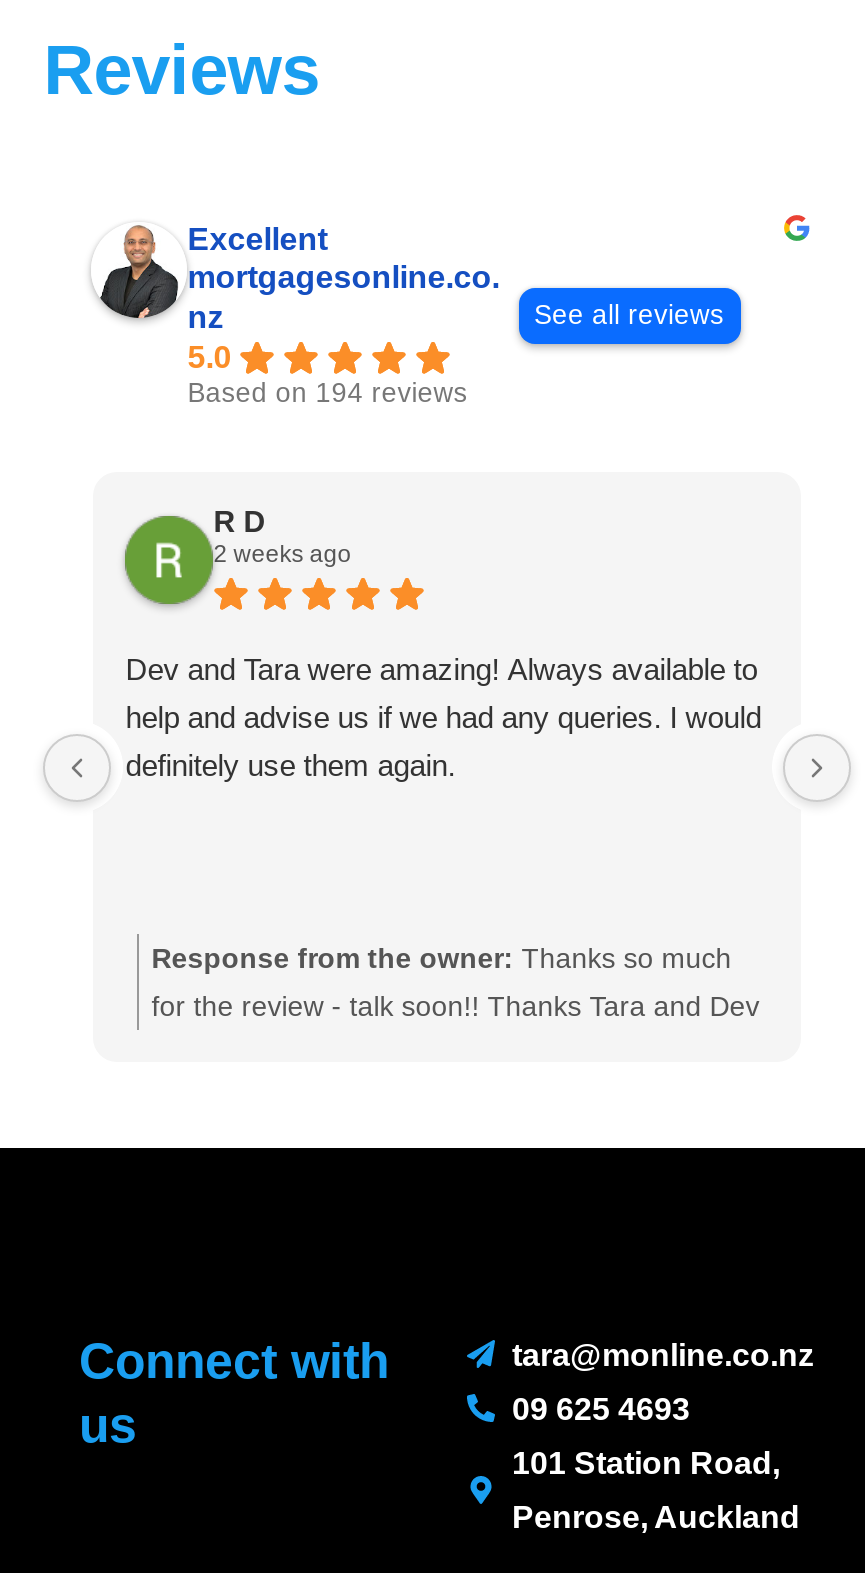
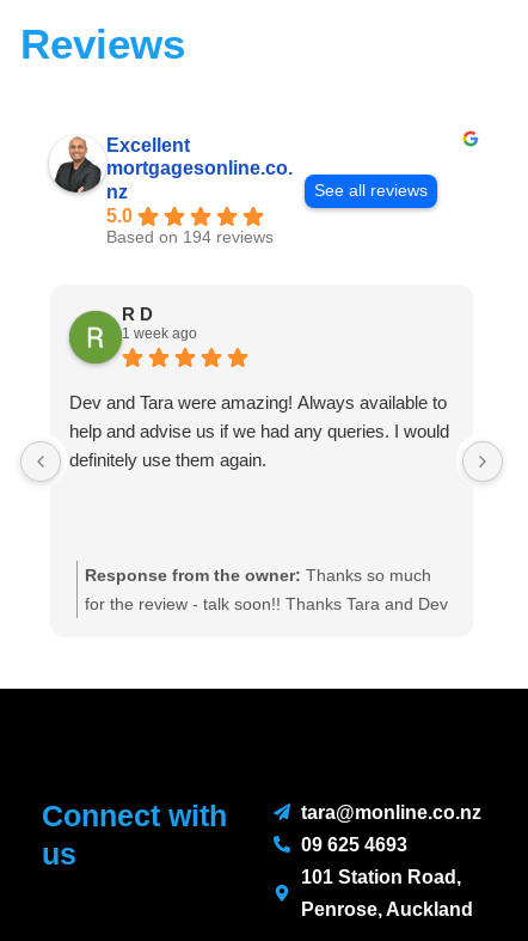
- 2 weeks ago
+ 1 week ago
